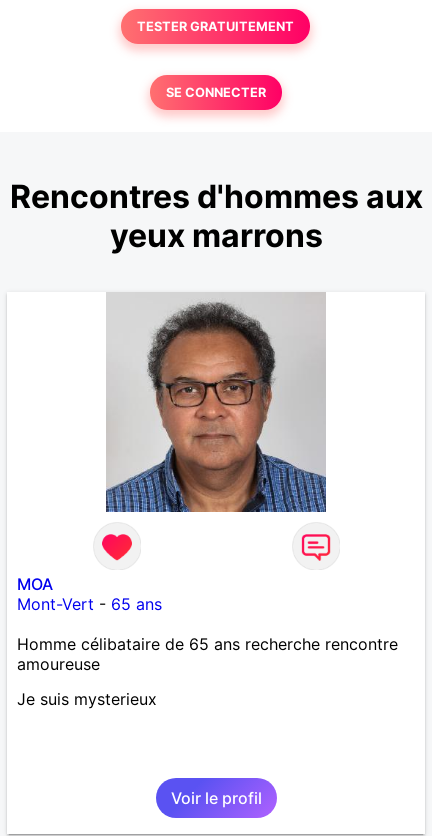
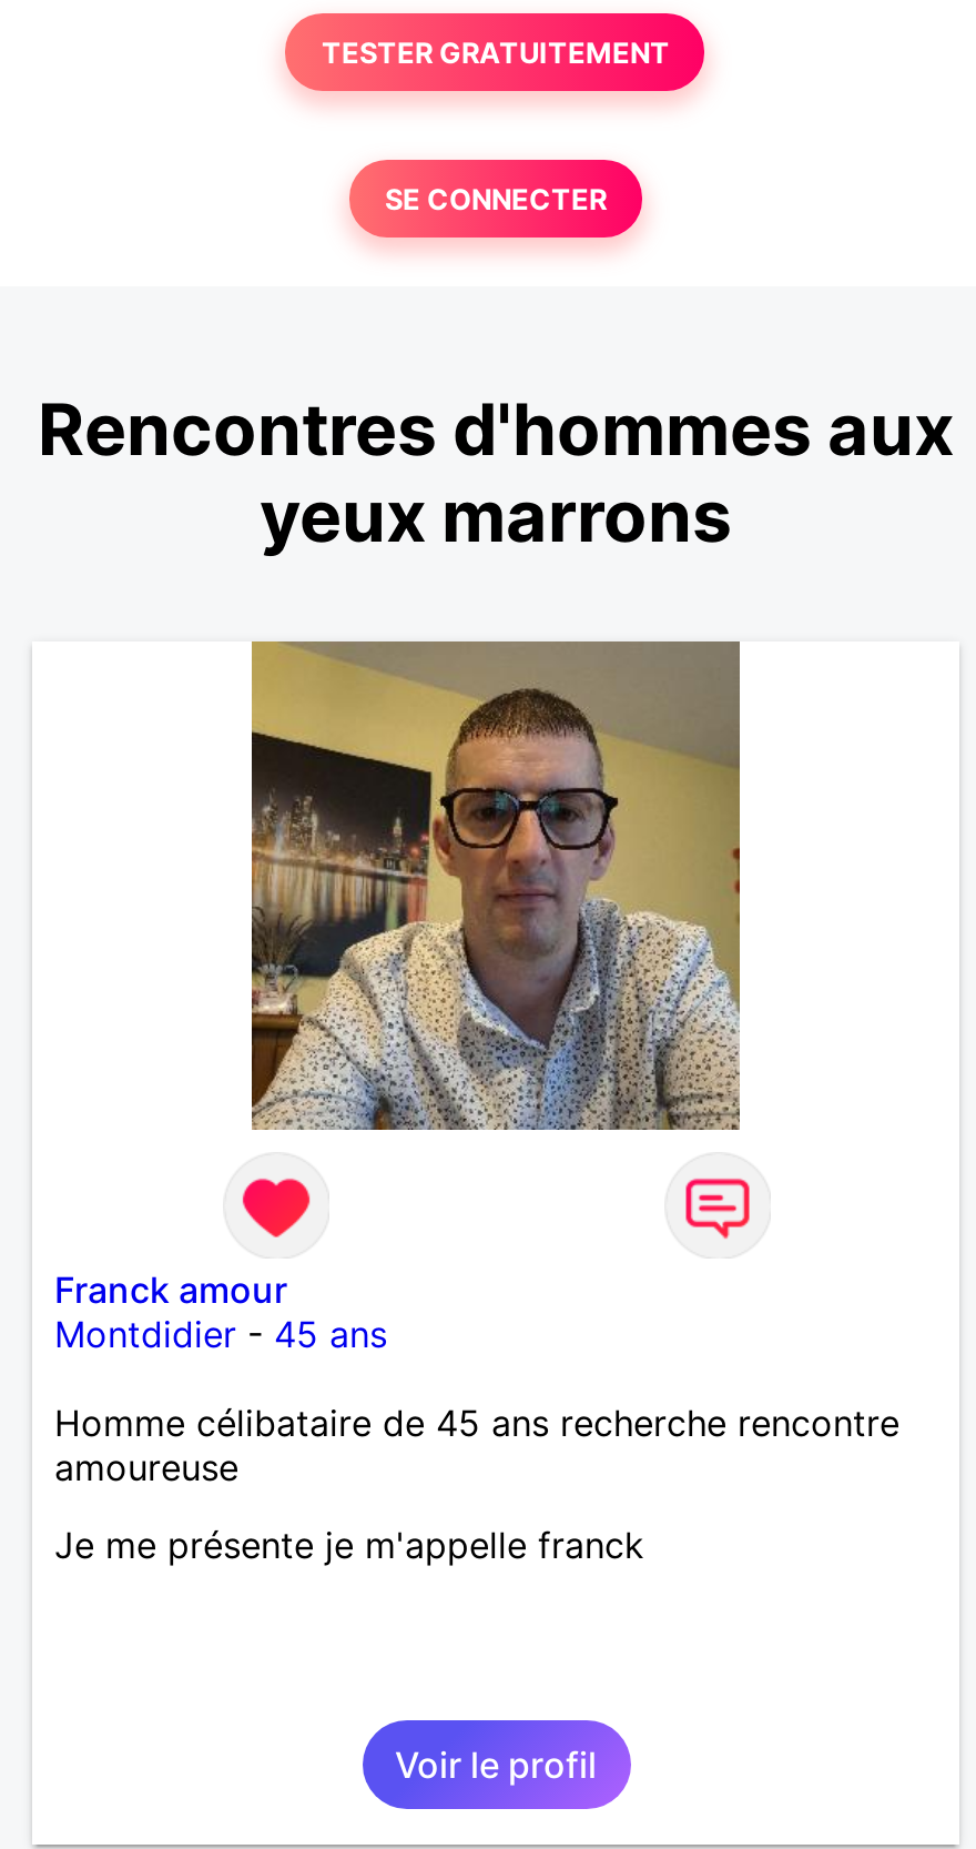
- [image]
+ [image]

- MOA
- Mont-Vert - 65 ans
+ Franck amour
+ Montdidier - 45 ans

- Homme célibataire de 65 ans recherche rencontre
+ Homme célibataire de 45 ans recherche rencontre

- Je suis mysterieux
+ Je me présente je m'appelle franck
